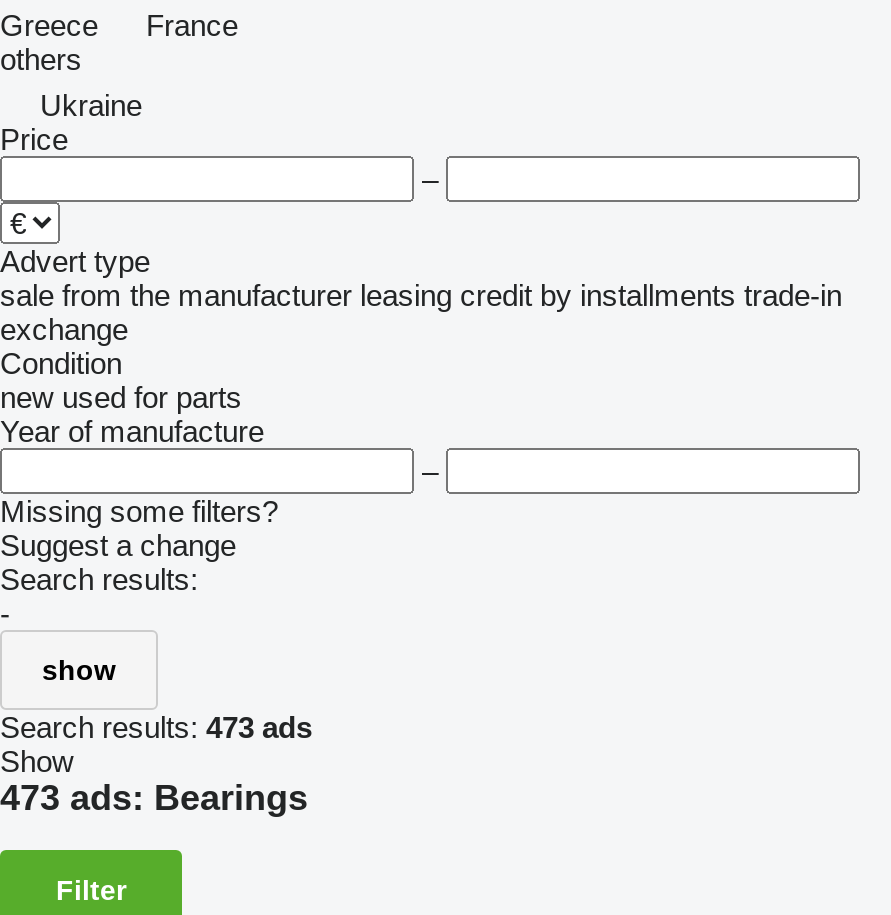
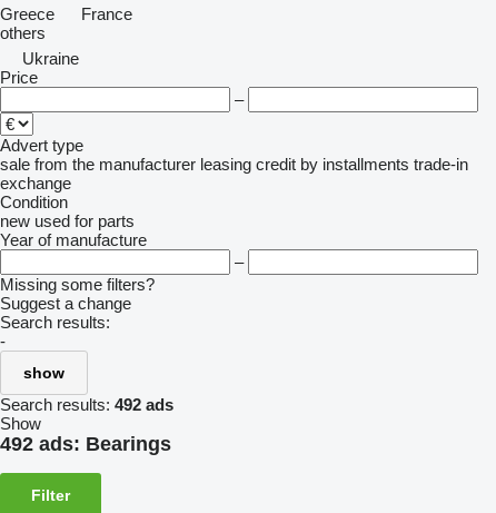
- Search results: 473 ads
+ Search results: 492 ads

- 473 ads: Bearings
+ 492 ads: Bearings
